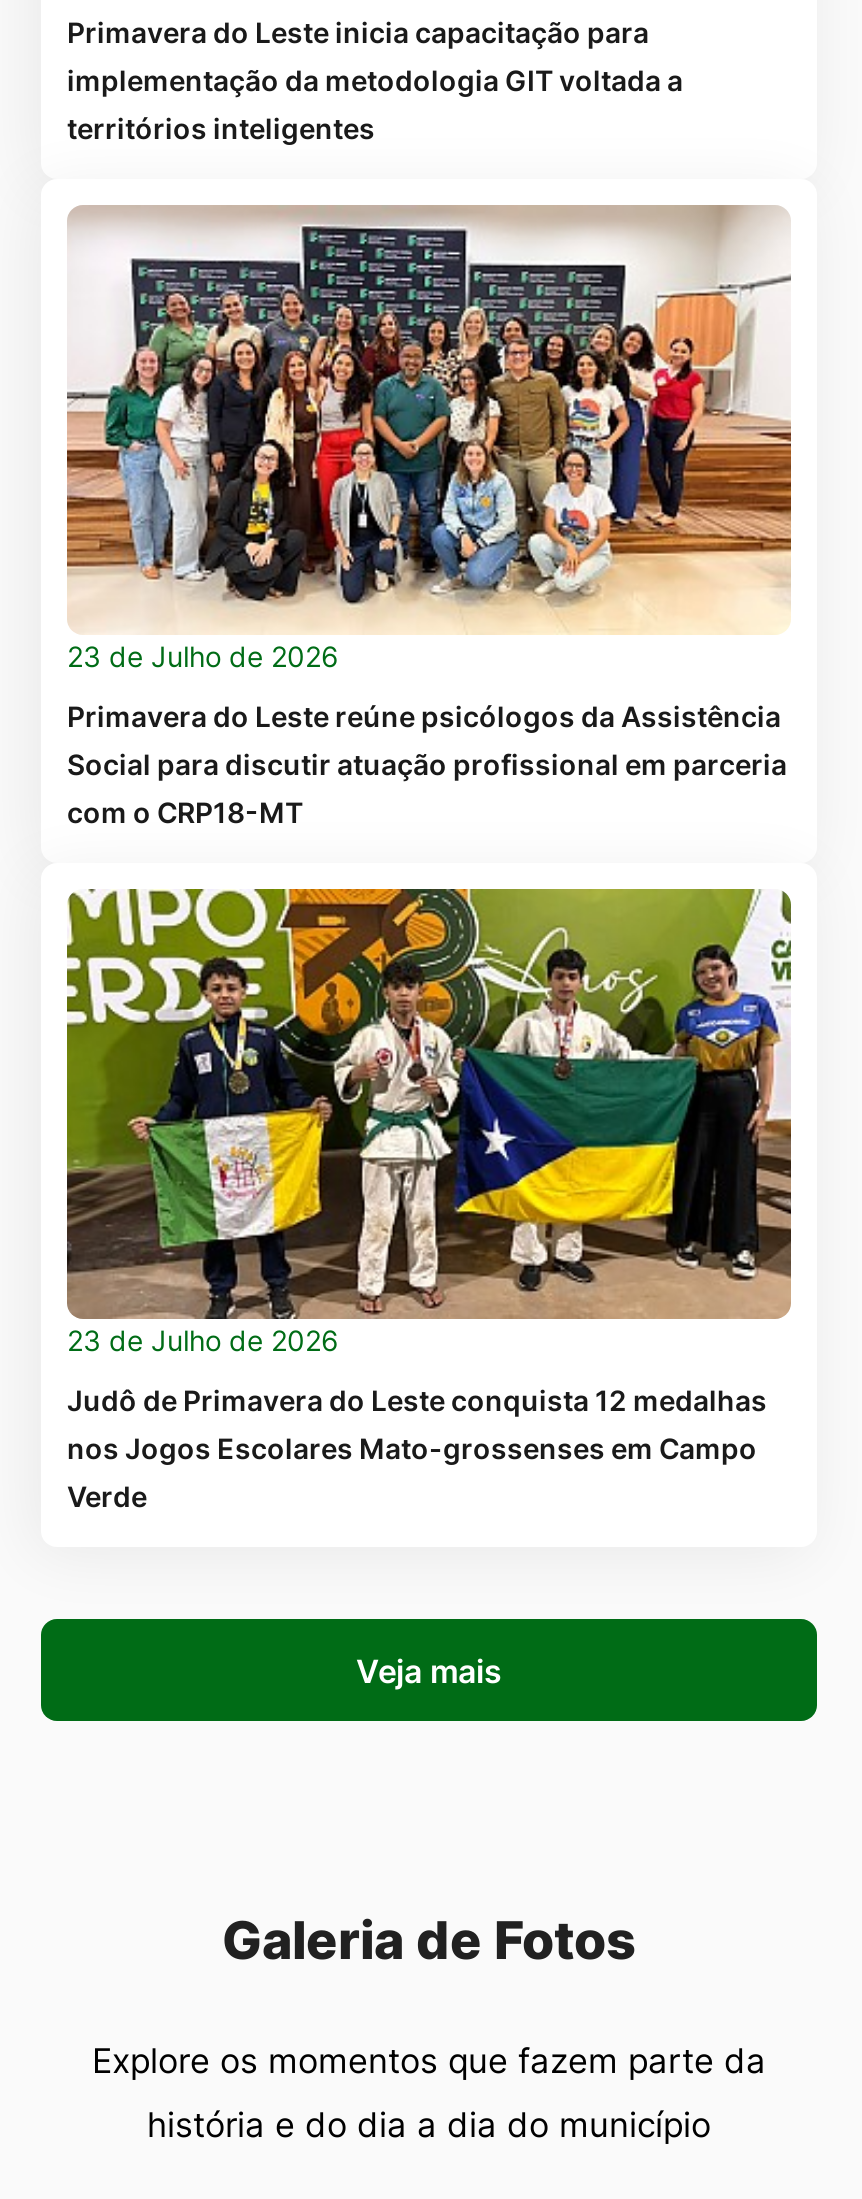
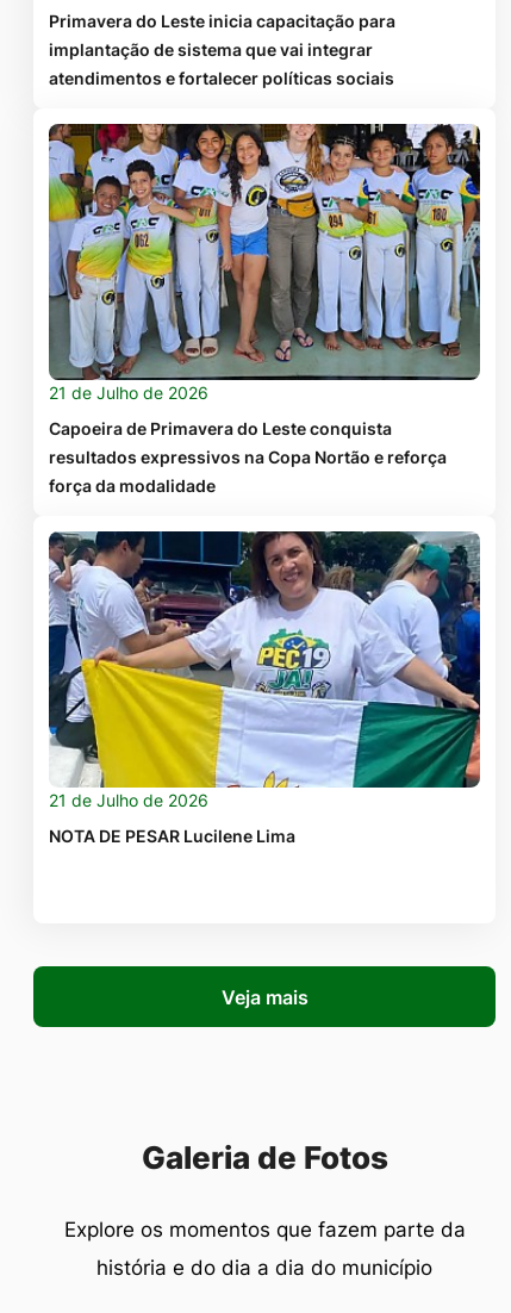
- implementação da metodologia GIT voltada a
- territórios inteligentes
+ implantação de sistema que vai integrar
+ atendimentos e fortalecer políticas sociais

- [image]
- 23 de Julho de 2026
+ [image]
+ 21 de Julho de 2026

- Primavera do Leste reúne psicólogos da Assistência
- Social para discutir atuação profissional em parceria
- com o CRP18-MT
+ Capoeira de Primavera do Leste conquista
+ resultados expressivos na Copa Nortão e reforça
+ força da modalidade

- [image]
- 23 de Julho de 2026
+ [image]
+ 21 de Julho de 2026

- Judô de Primavera do Leste conquista 12 medalhas
- nos Jogos Escolares Mato-grossenses em Campo
- Verde
+ NOTA DE PESAR Lucilene Lima
